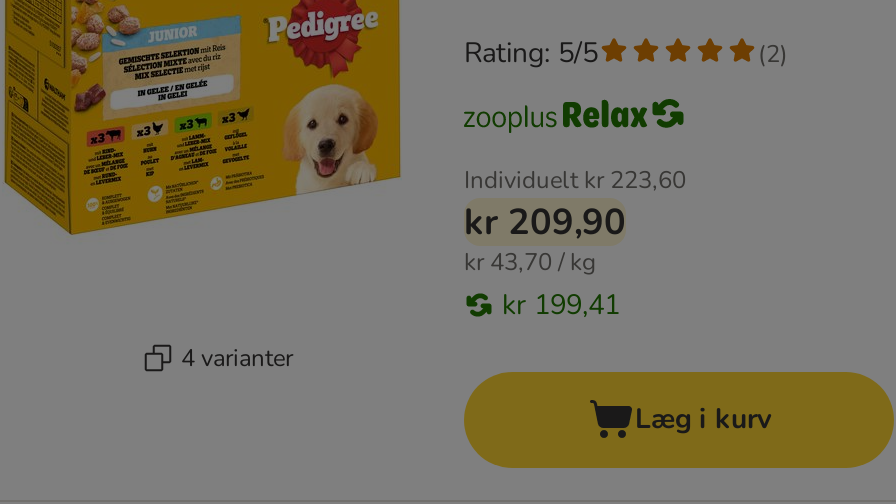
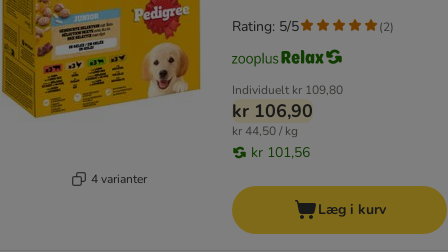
- Individuelt kr 223,60
+ Individuelt kr 109,80

- kr 209,90
+ kr 106,90

- kr 43,70 / kg
+ kr 44,50 / kg

- kr 199,41
+ kr 101,56
